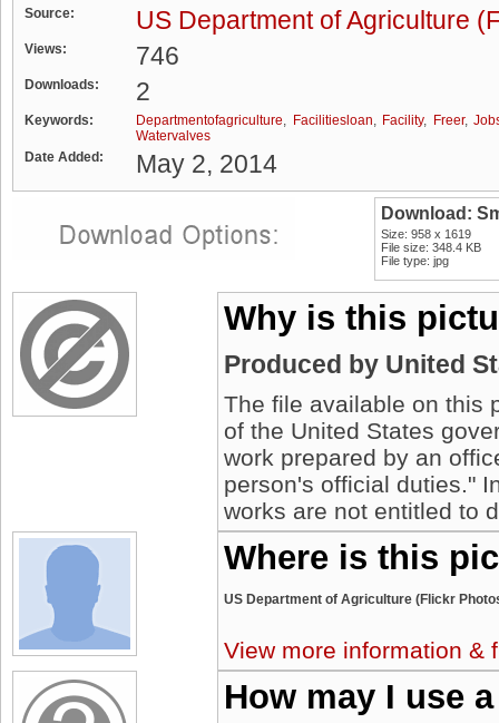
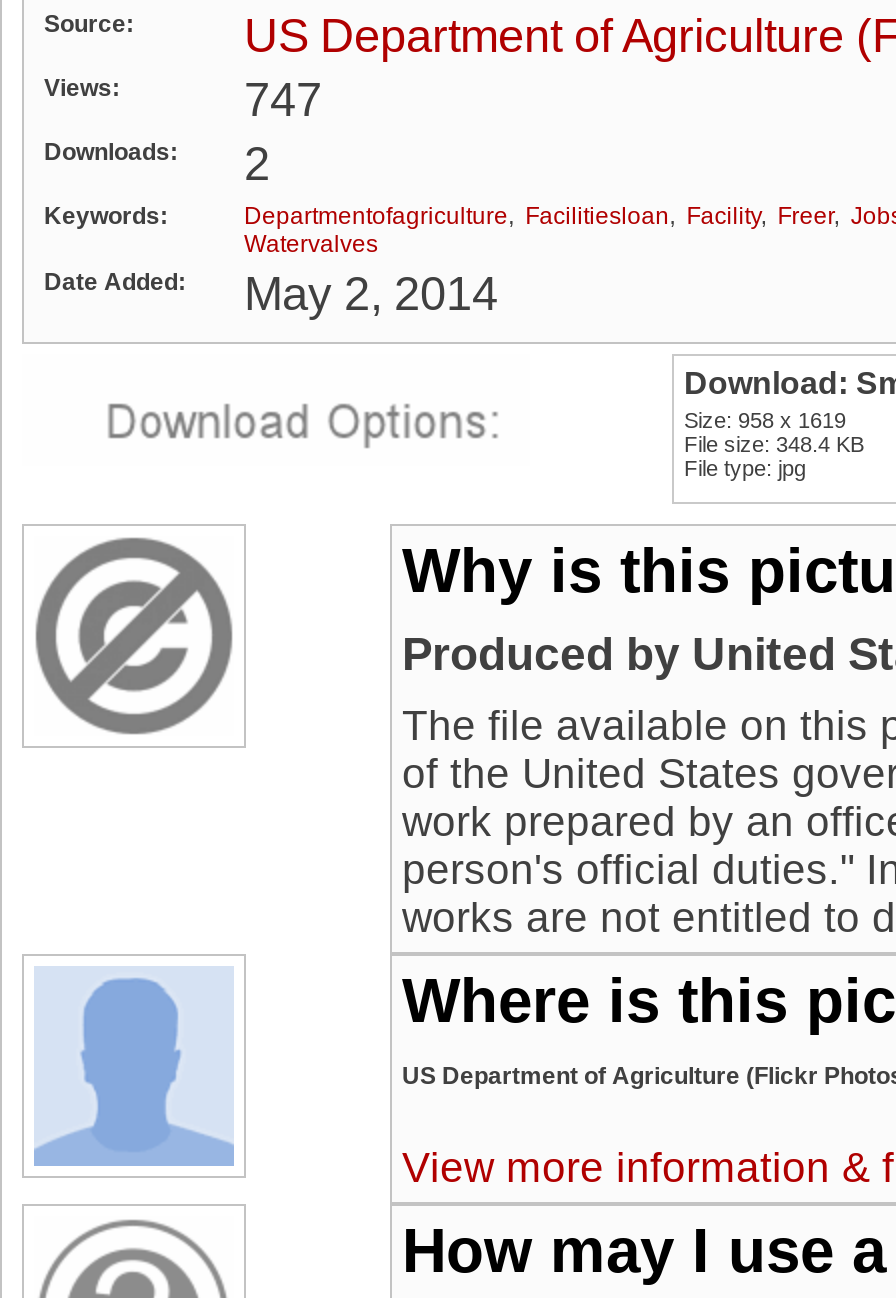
- 746
+ 747
